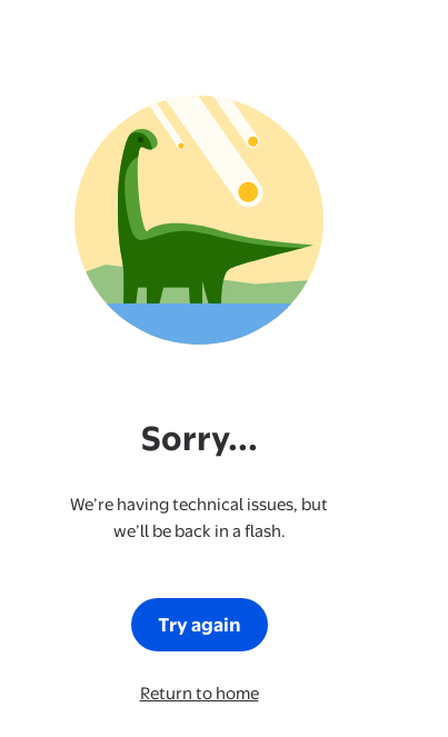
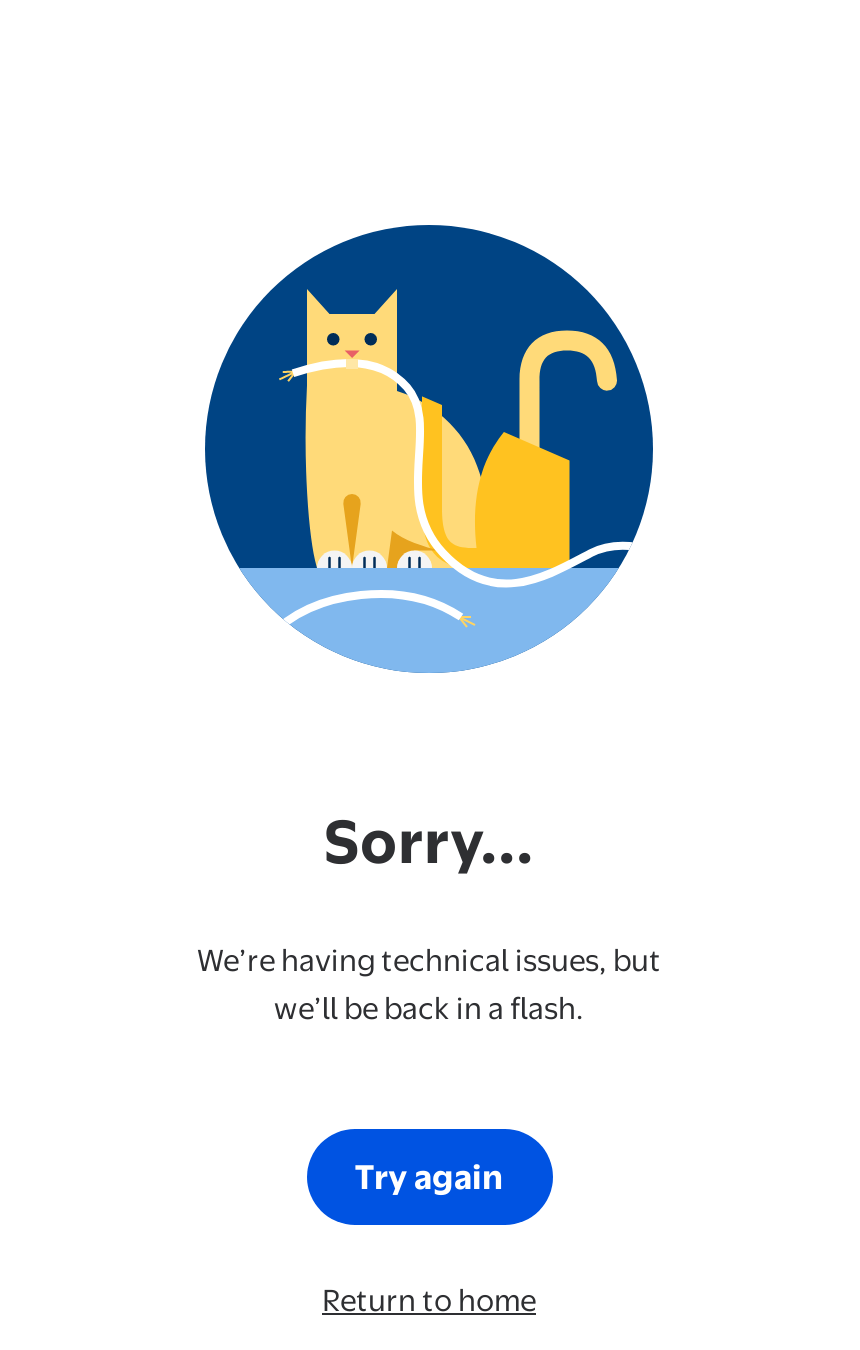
- [image]
+ [image]
